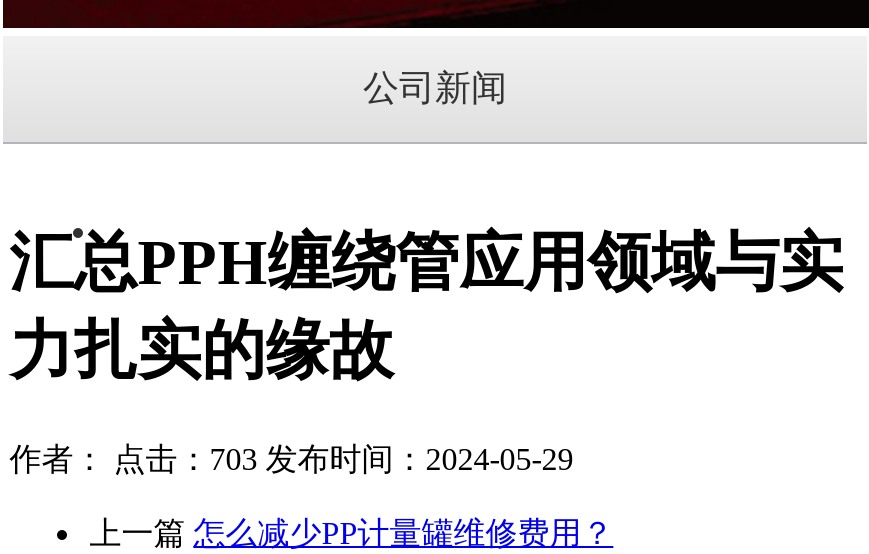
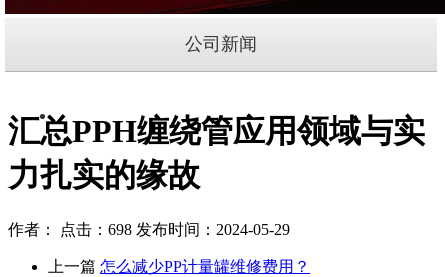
- 作者： 点击：703 发布时间：2024-05-29
+ 作者： 点击：698 发布时间：2024-05-29
